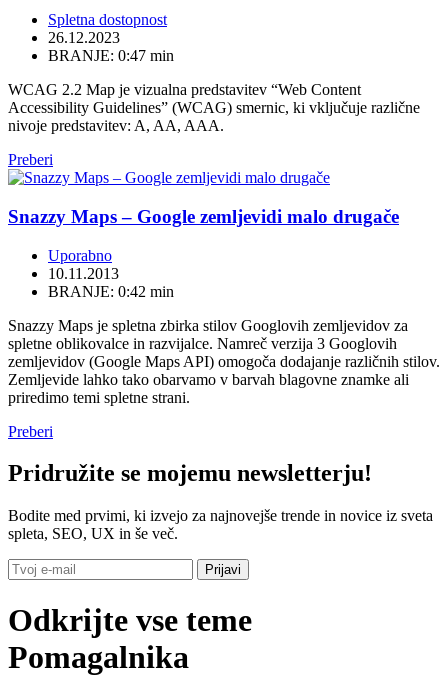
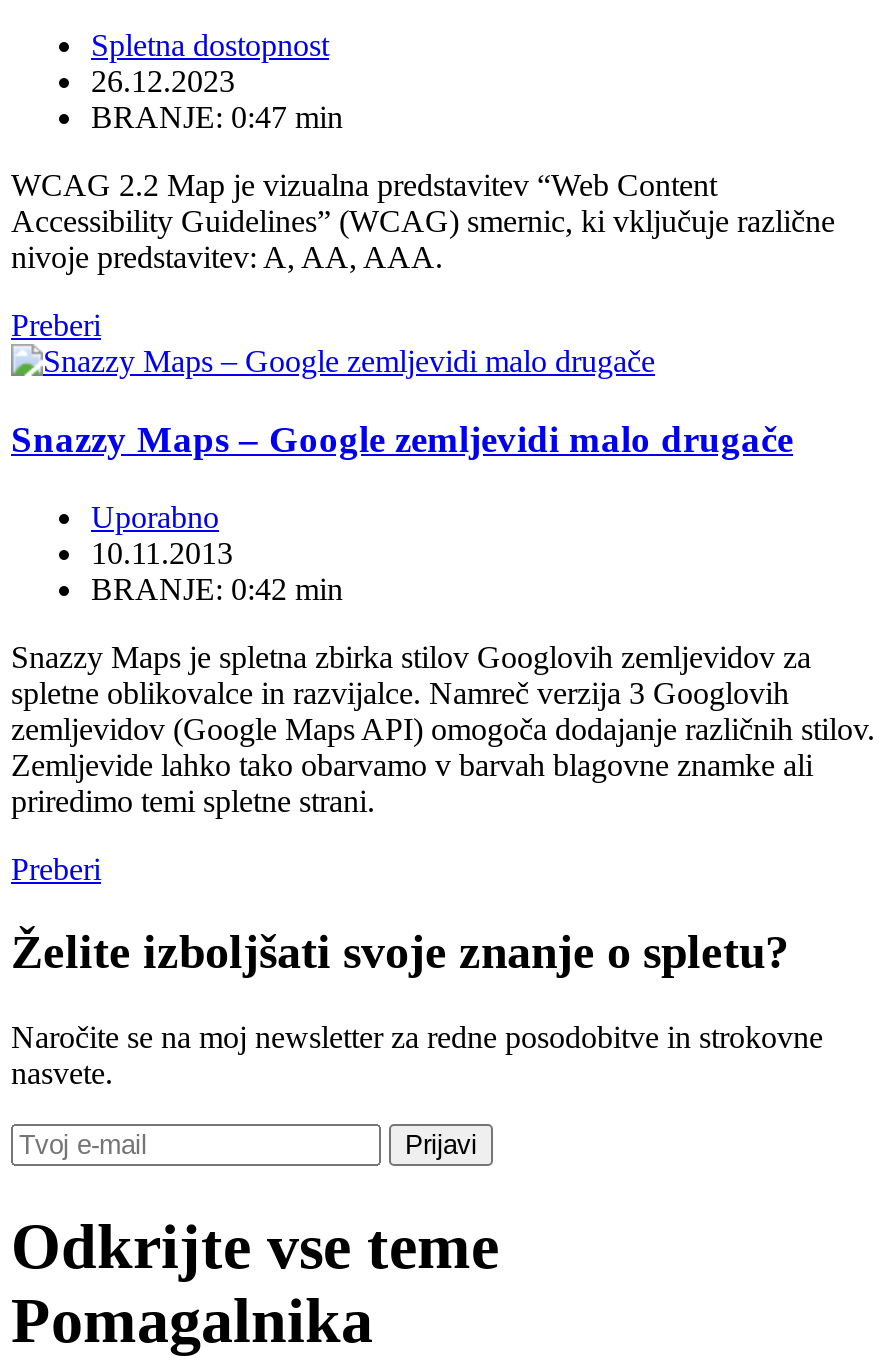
- Pridružite se mojemu newsletterju!
+ Želite izboljšati svoje znanje o spletu?

- Bodite med prvimi, ki izvejo za najnovejše trende in novice iz sveta
- spleta, SEO, UX in še več.
+ Naročite se na moj newsletter za redne posodobitve in strokovne
+ nasvete.
